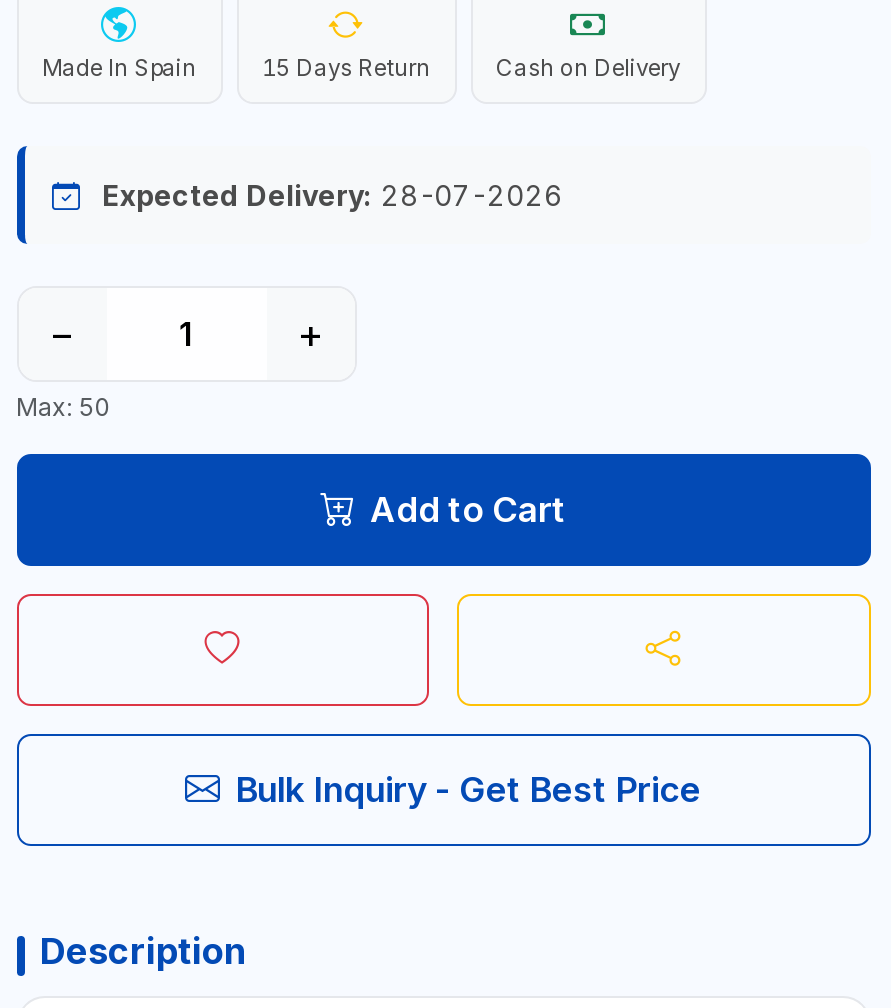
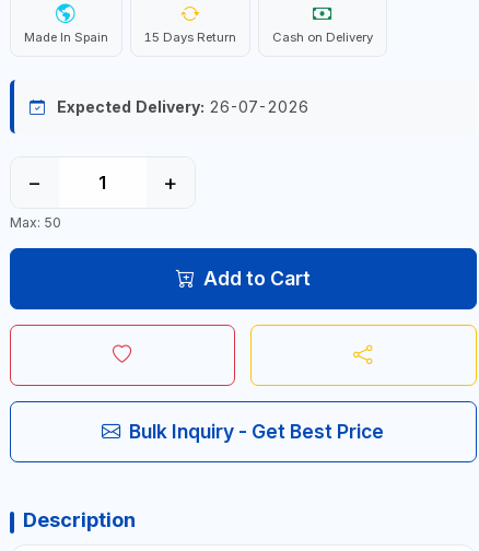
- Expected Delivery: 28-07-2026
+ Expected Delivery: 26-07-2026
